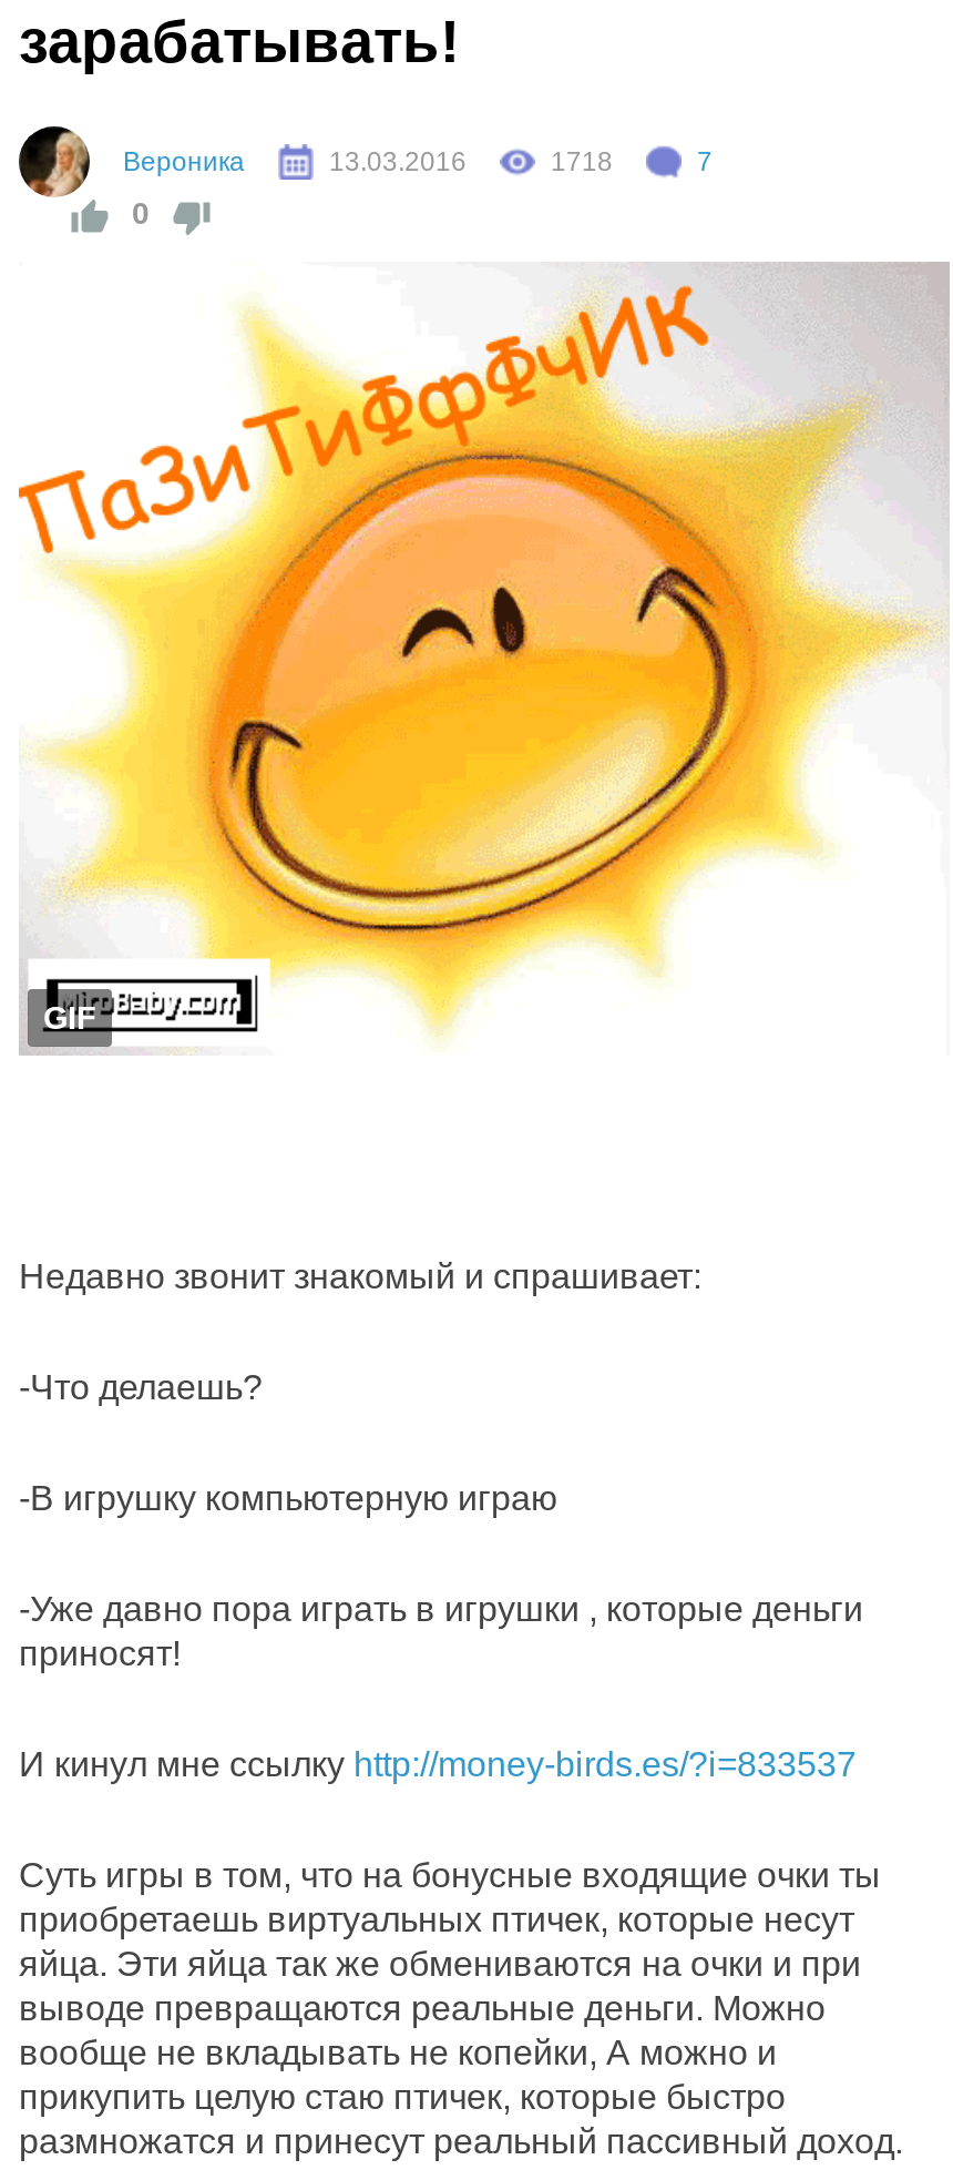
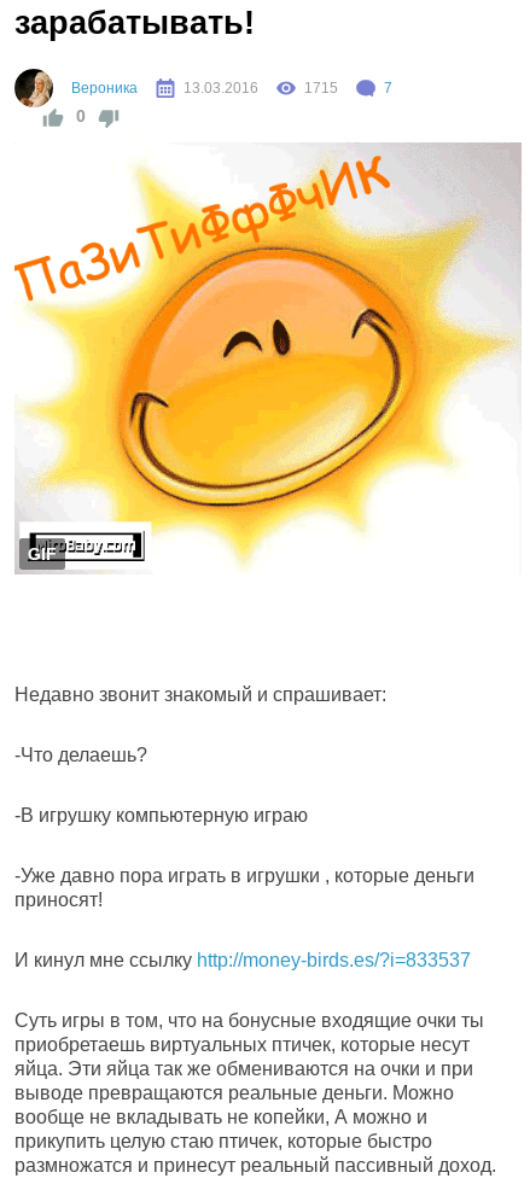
- 1718
+ 1715
